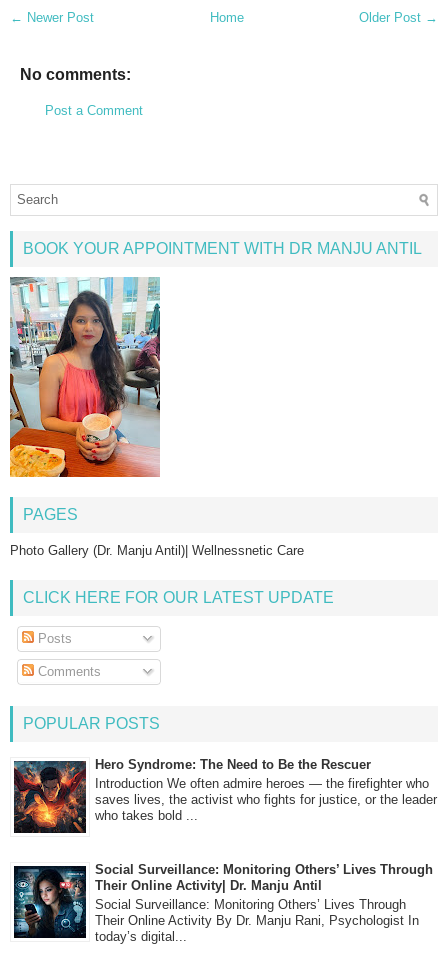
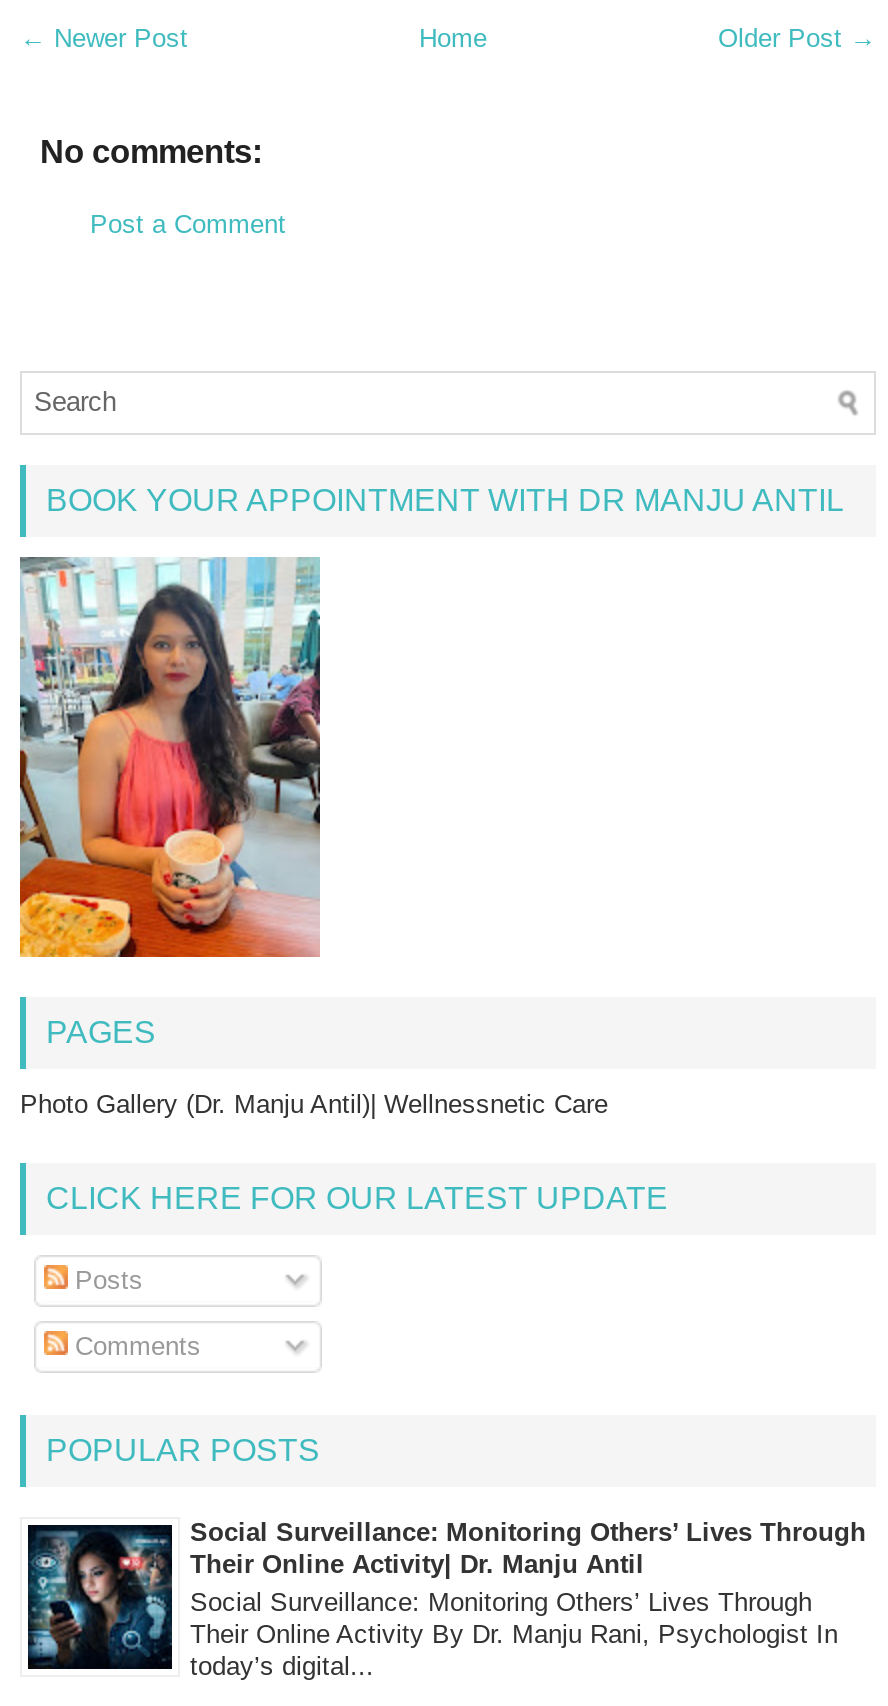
- [image]
- Hero Syndrome: The Need to Be the Rescuer
- Introduction We often admire heroes — the firefighter who
- saves lives, the activist who fights for justice, or the leader
- who takes bold ...
